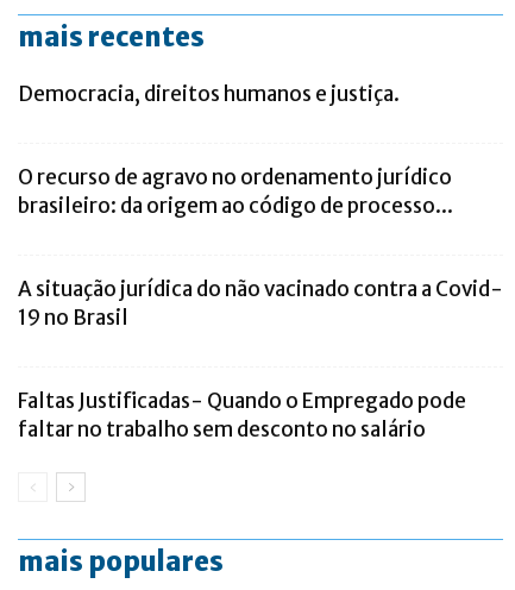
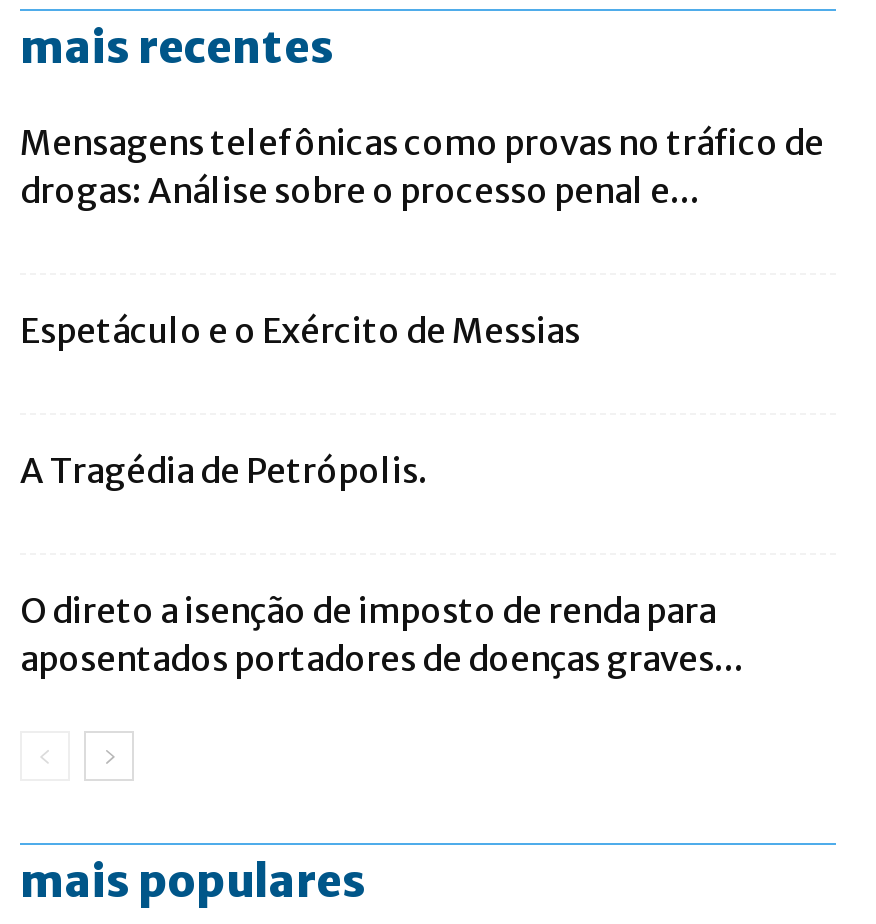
- Democracia, direitos humanos e justiça.
+ Mensagens telefônicas como provas no tráfico de
+ drogas: Análise sobre o processo penal e...

- O recurso de agravo no ordenamento jurídico
- brasileiro: da origem ao código de processo...
+ Espetáculo e o Exército de Messias

- A situação jurídica do não vacinado contra a Covid-
- 19 no Brasil
+ A Tragédia de Petrópolis.

- Faltas Justificadas- Quando o Empregado pode
- faltar no trabalho sem desconto no salário
+ O direto a isenção de imposto de renda para
+ aposentados portadores de doenças graves...
